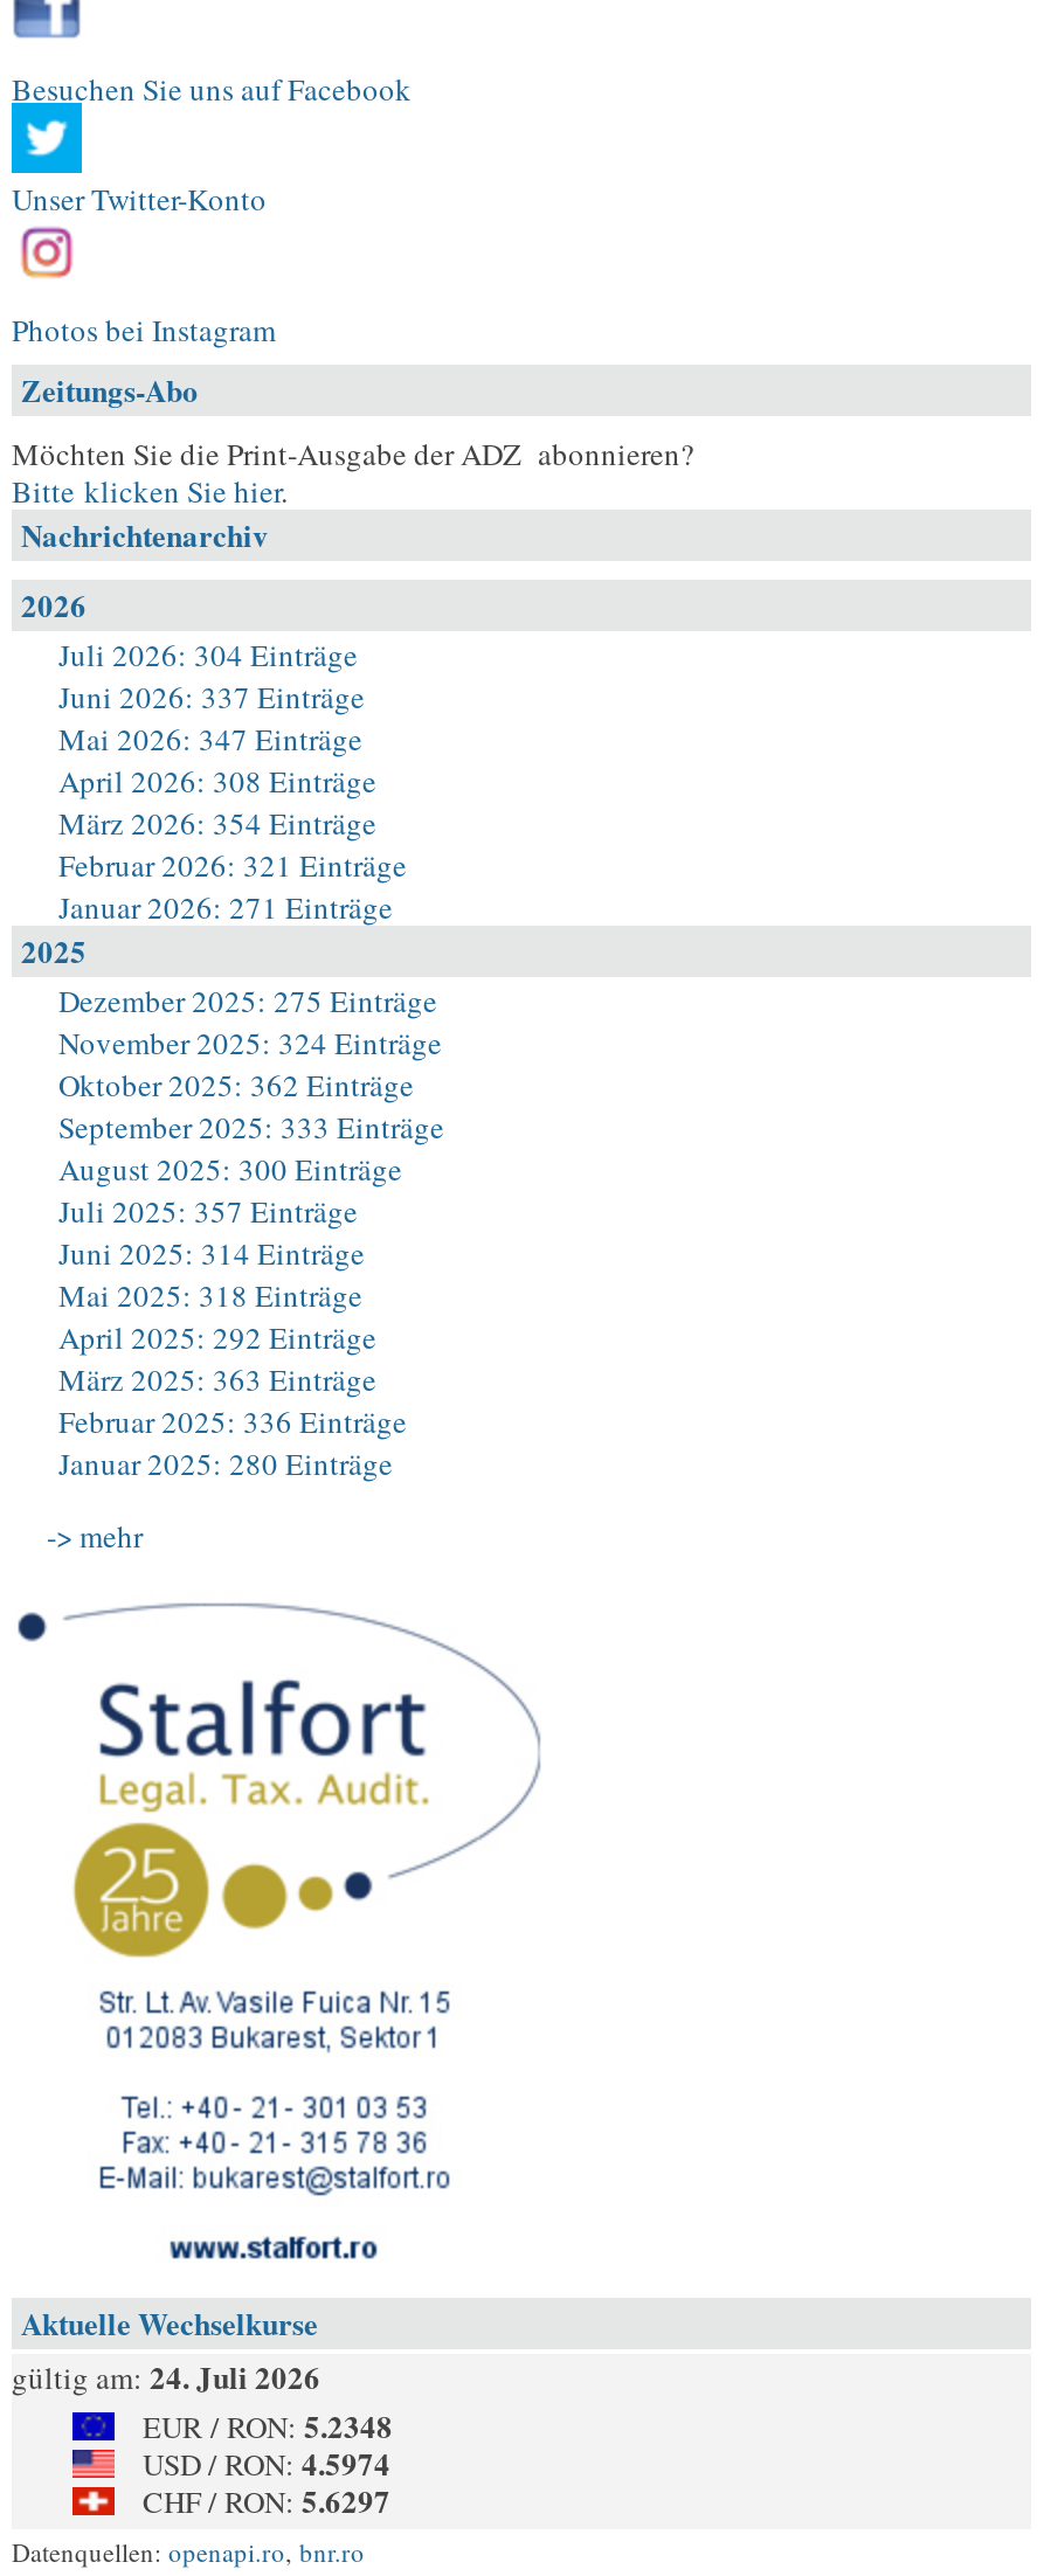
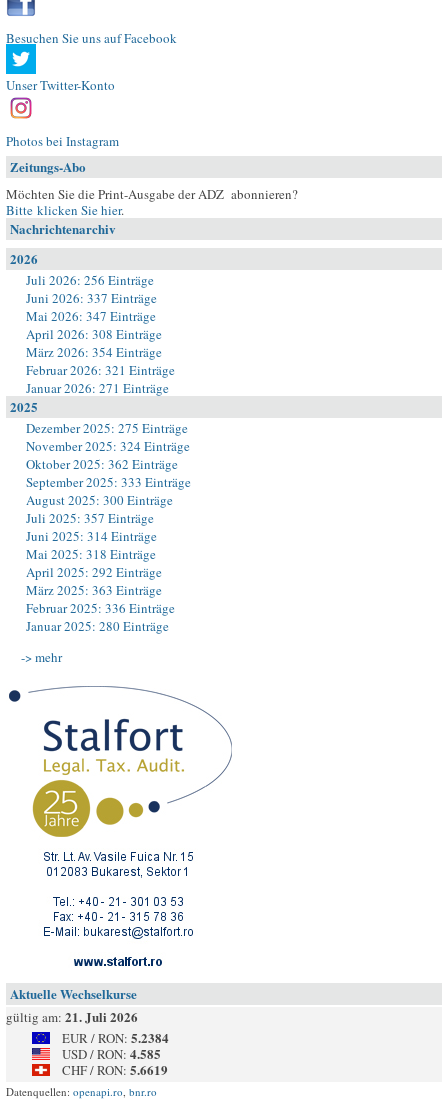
- Juli 2026: 304 Einträge
+ Juli 2026: 256 Einträge

- gültig am: 24. Juli 2026
+ gültig am: 21. Juli 2026

- EUR / RON: 5.2348
+ EUR / RON: 5.2384

- USD / RON: 4.5974
+ USD / RON: 4.585

- CHF / RON: 5.6297
+ CHF / RON: 5.6619
